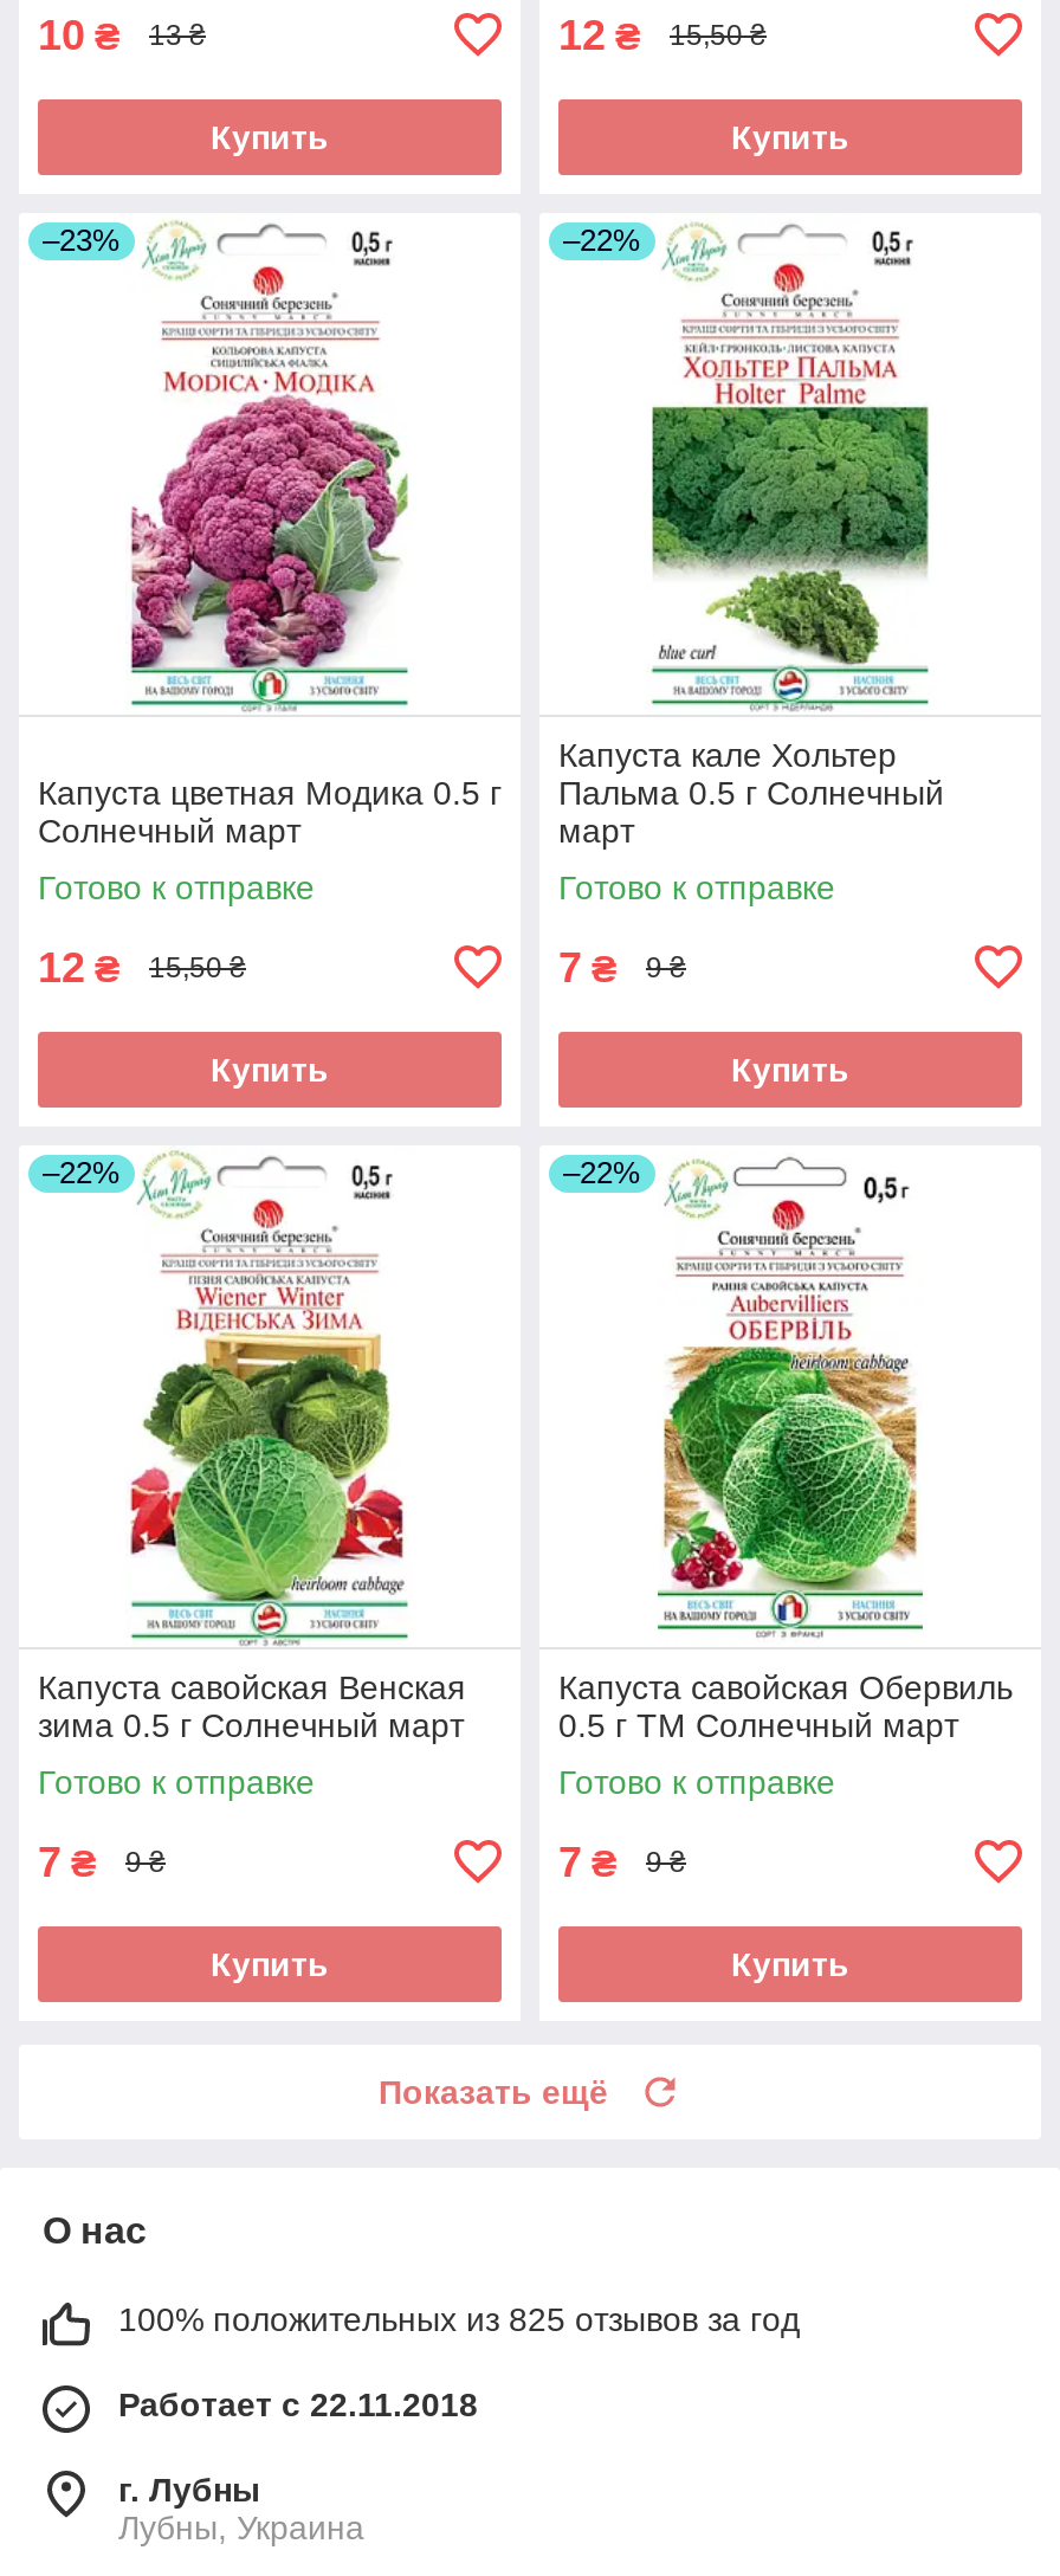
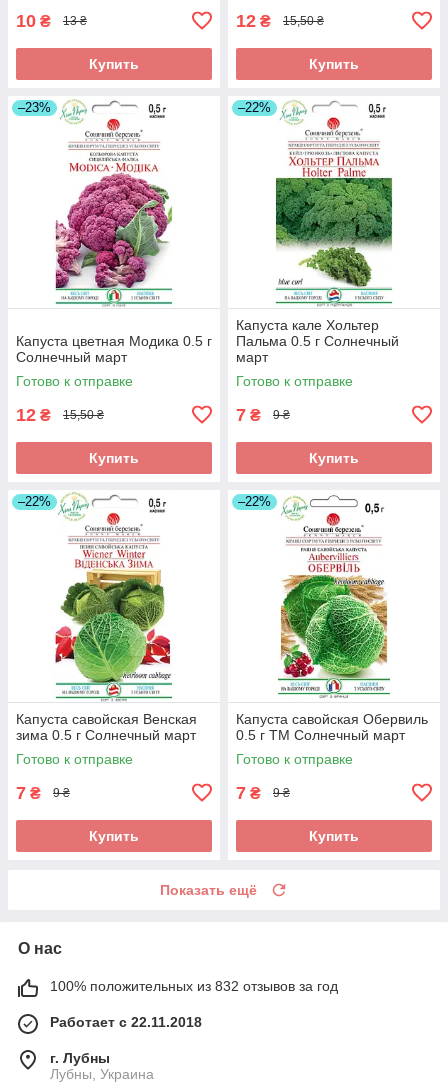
- 100% положительных из 825 отзывов за год
+ 100% положительных из 832 отзывов за год
